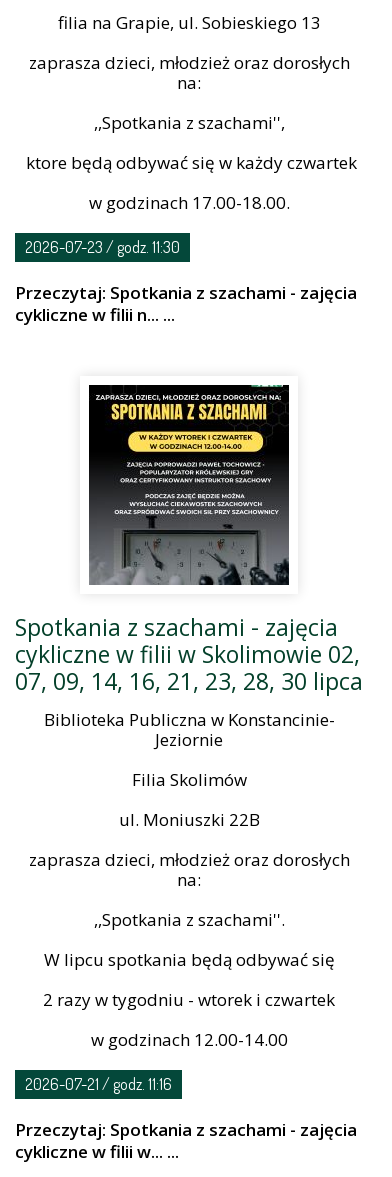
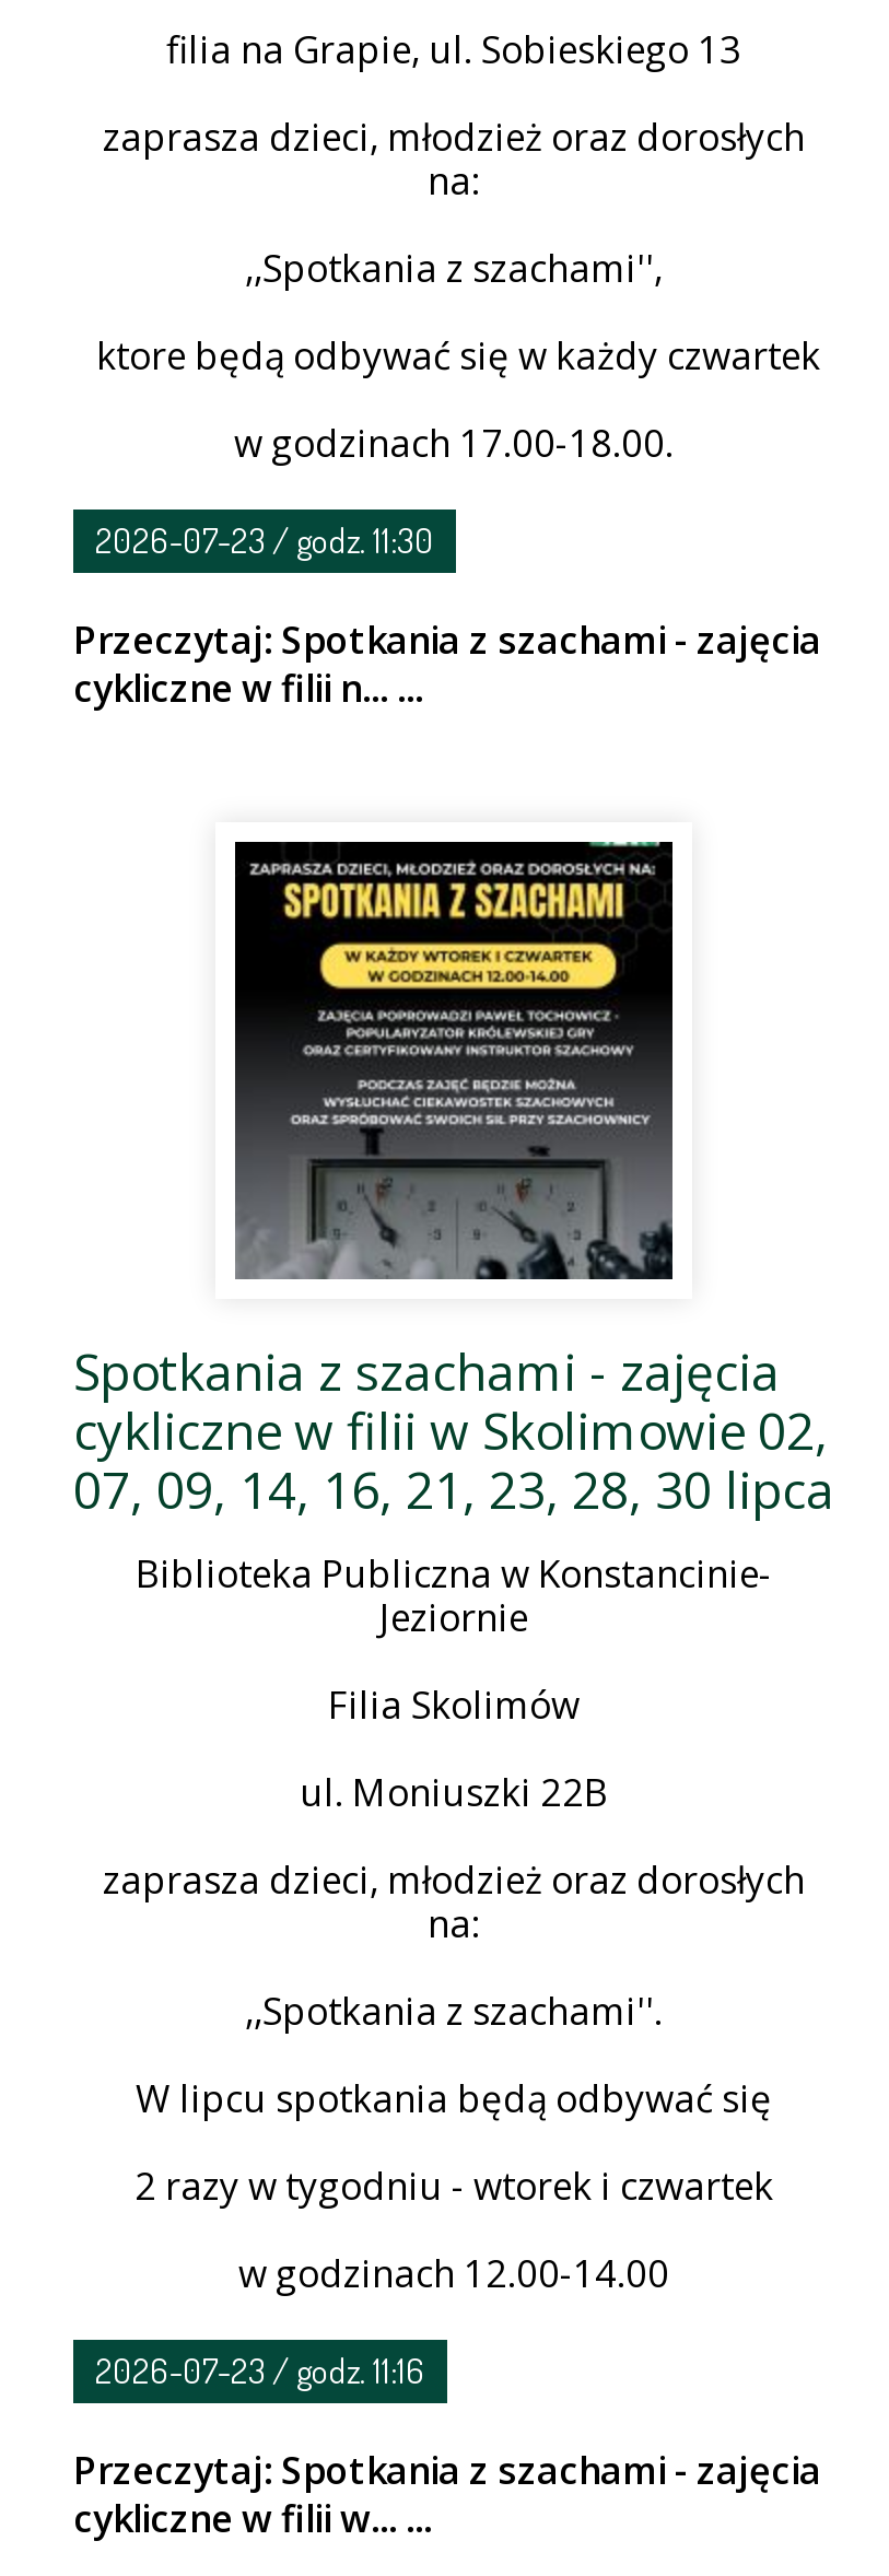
- 2026-07-21 / godz. 11:16
+ 2026-07-23 / godz. 11:16
